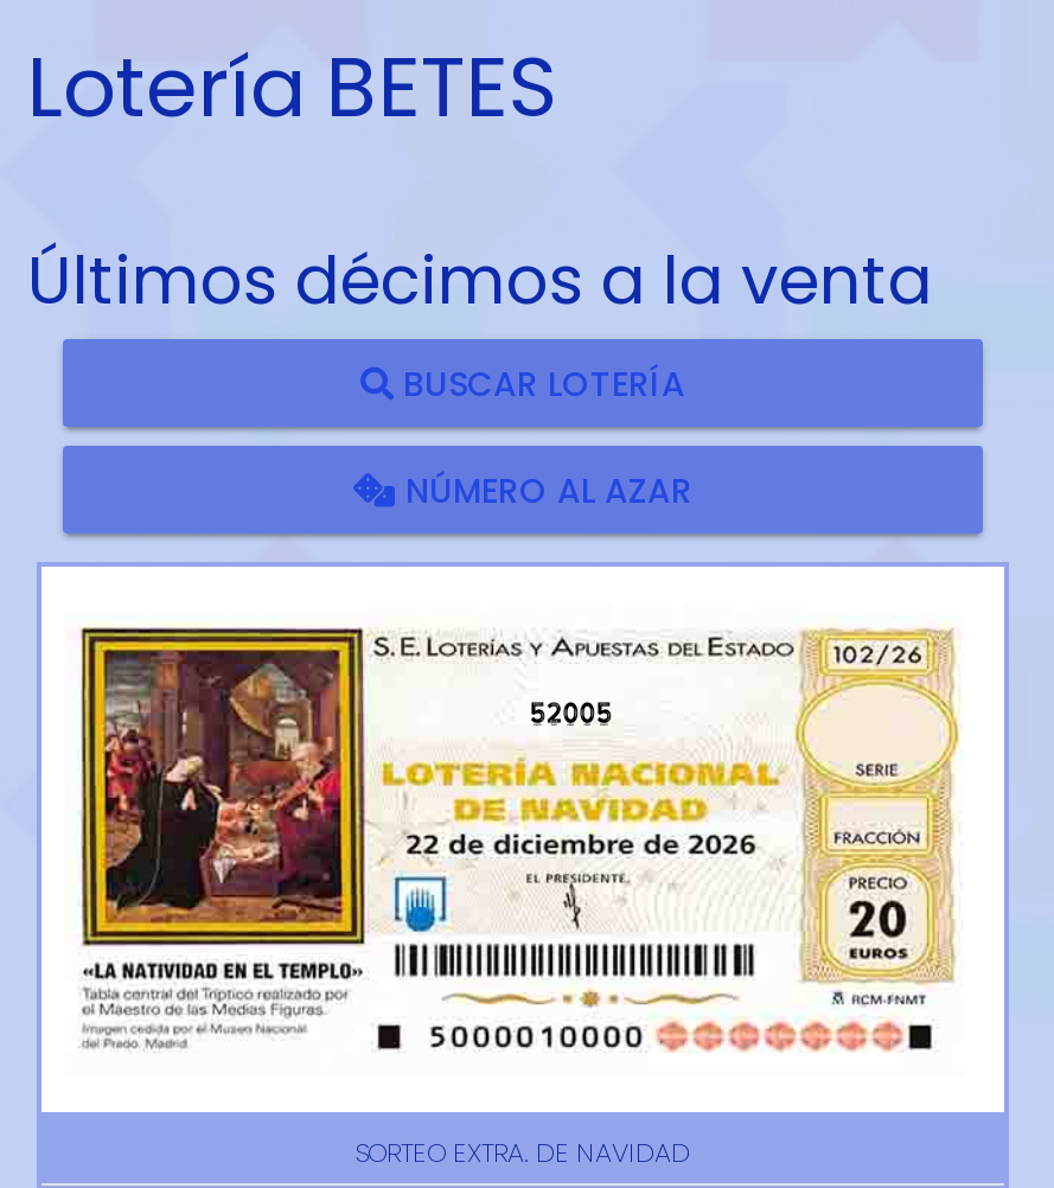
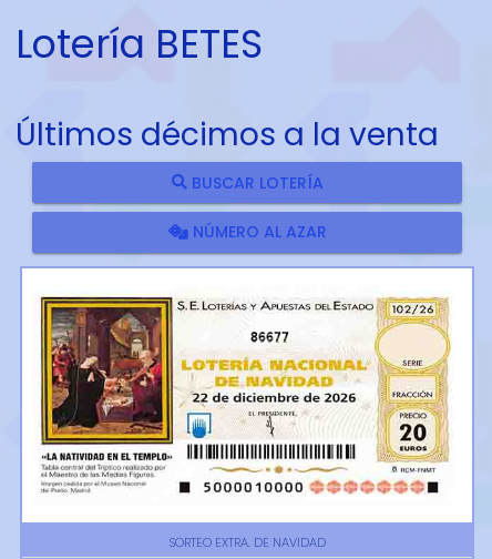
- 52005
+ 86677
